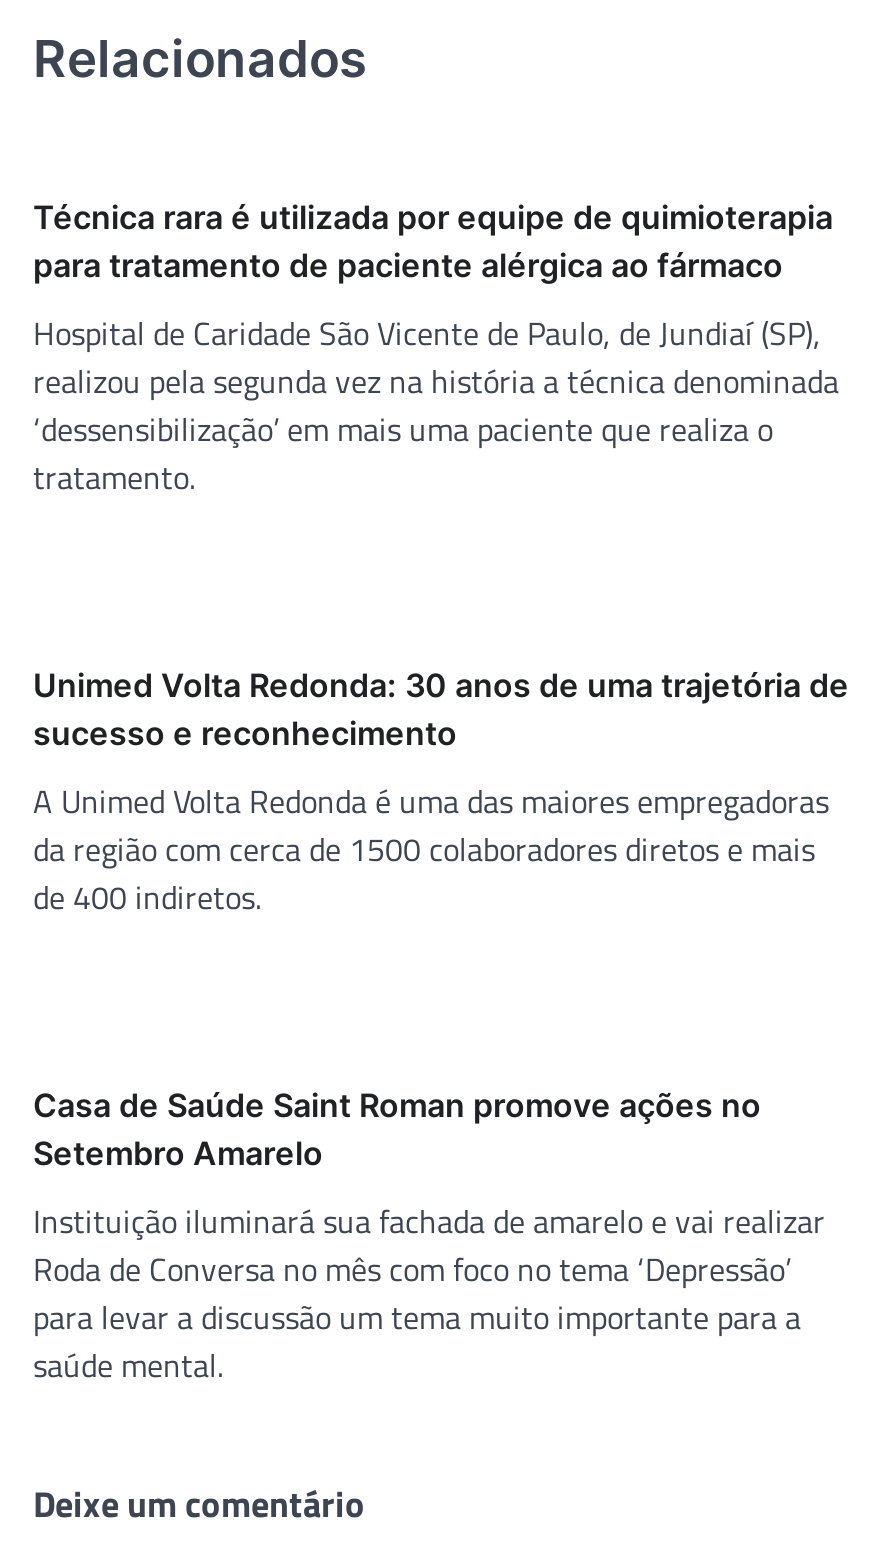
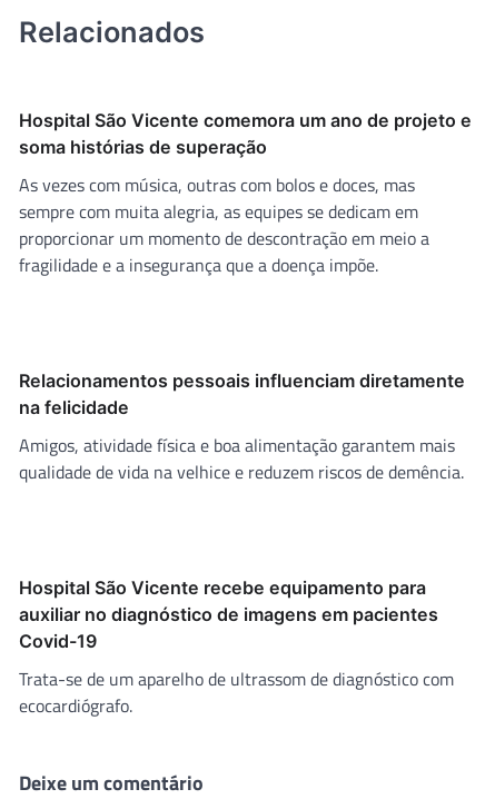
- Técnica rara é utilizada por equipe de quimioterapia
- para tratamento de paciente alérgica ao fármaco
+ Hospital São Vicente comemora um ano de projeto e
+ soma histórias de superação

- Hospital de Caridade São Vicente de Paulo, de Jundiaí (SP),
- realizou pela segunda vez na história a técnica denominada
- ‘dessensibilização’ em mais uma paciente que realiza o
- tratamento.
+ As vezes com música, outras com bolos e doces, mas
+ sempre com muita alegria, as equipes se dedicam em
+ proporcionar um momento de descontração em meio a
+ fragilidade e a insegurança que a doença impõe.

- Unimed Volta Redonda: 30 anos de uma trajetória de
- sucesso e reconhecimento
+ Relacionamentos pessoais influenciam diretamente
+ na felicidade

- A Unimed Volta Redonda é uma das maiores empregadoras
- da região com cerca de 1500 colaboradores diretos e mais
- de 400 indiretos.
+ Amigos, atividade física e boa alimentação garantem mais
+ qualidade de vida na velhice e reduzem riscos de demência.

- Casa de Saúde Saint Roman promove ações no
- Setembro Amarelo
+ Hospital São Vicente recebe equipamento para
+ auxiliar no diagnóstico de imagens em pacientes
+ Covid-19

- Instituição iluminará sua fachada de amarelo e vai realizar
- Roda de Conversa no mês com foco no tema ‘Depressão’
- para levar a discussão um tema muito importante para a
- saúde mental.
+ Trata-se de um aparelho de ultrassom de diagnóstico com
+ ecocardiógrafo.
